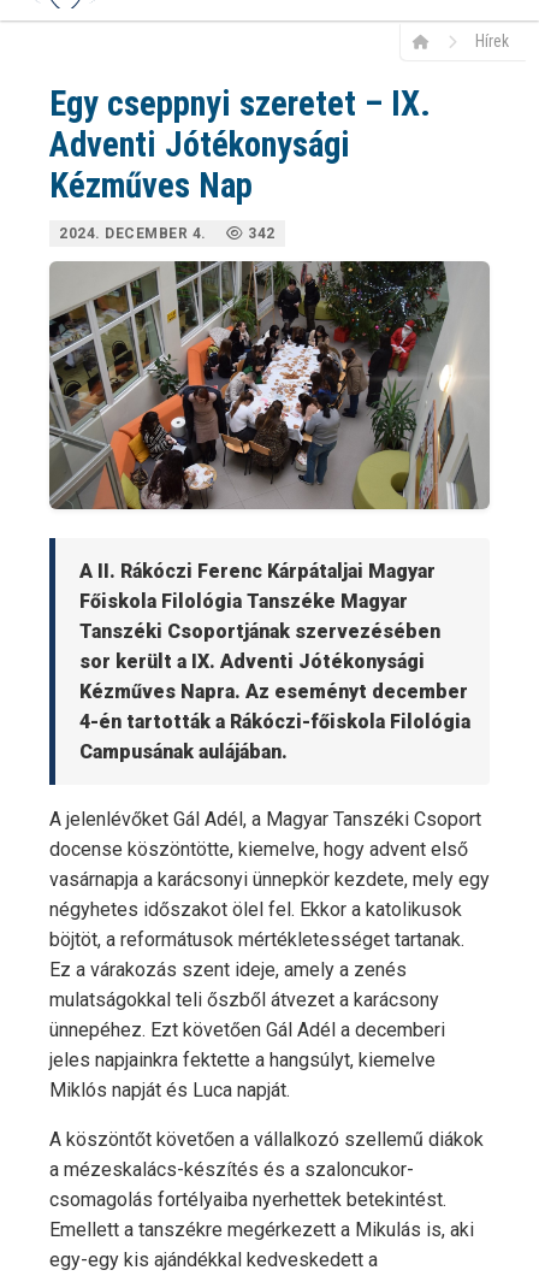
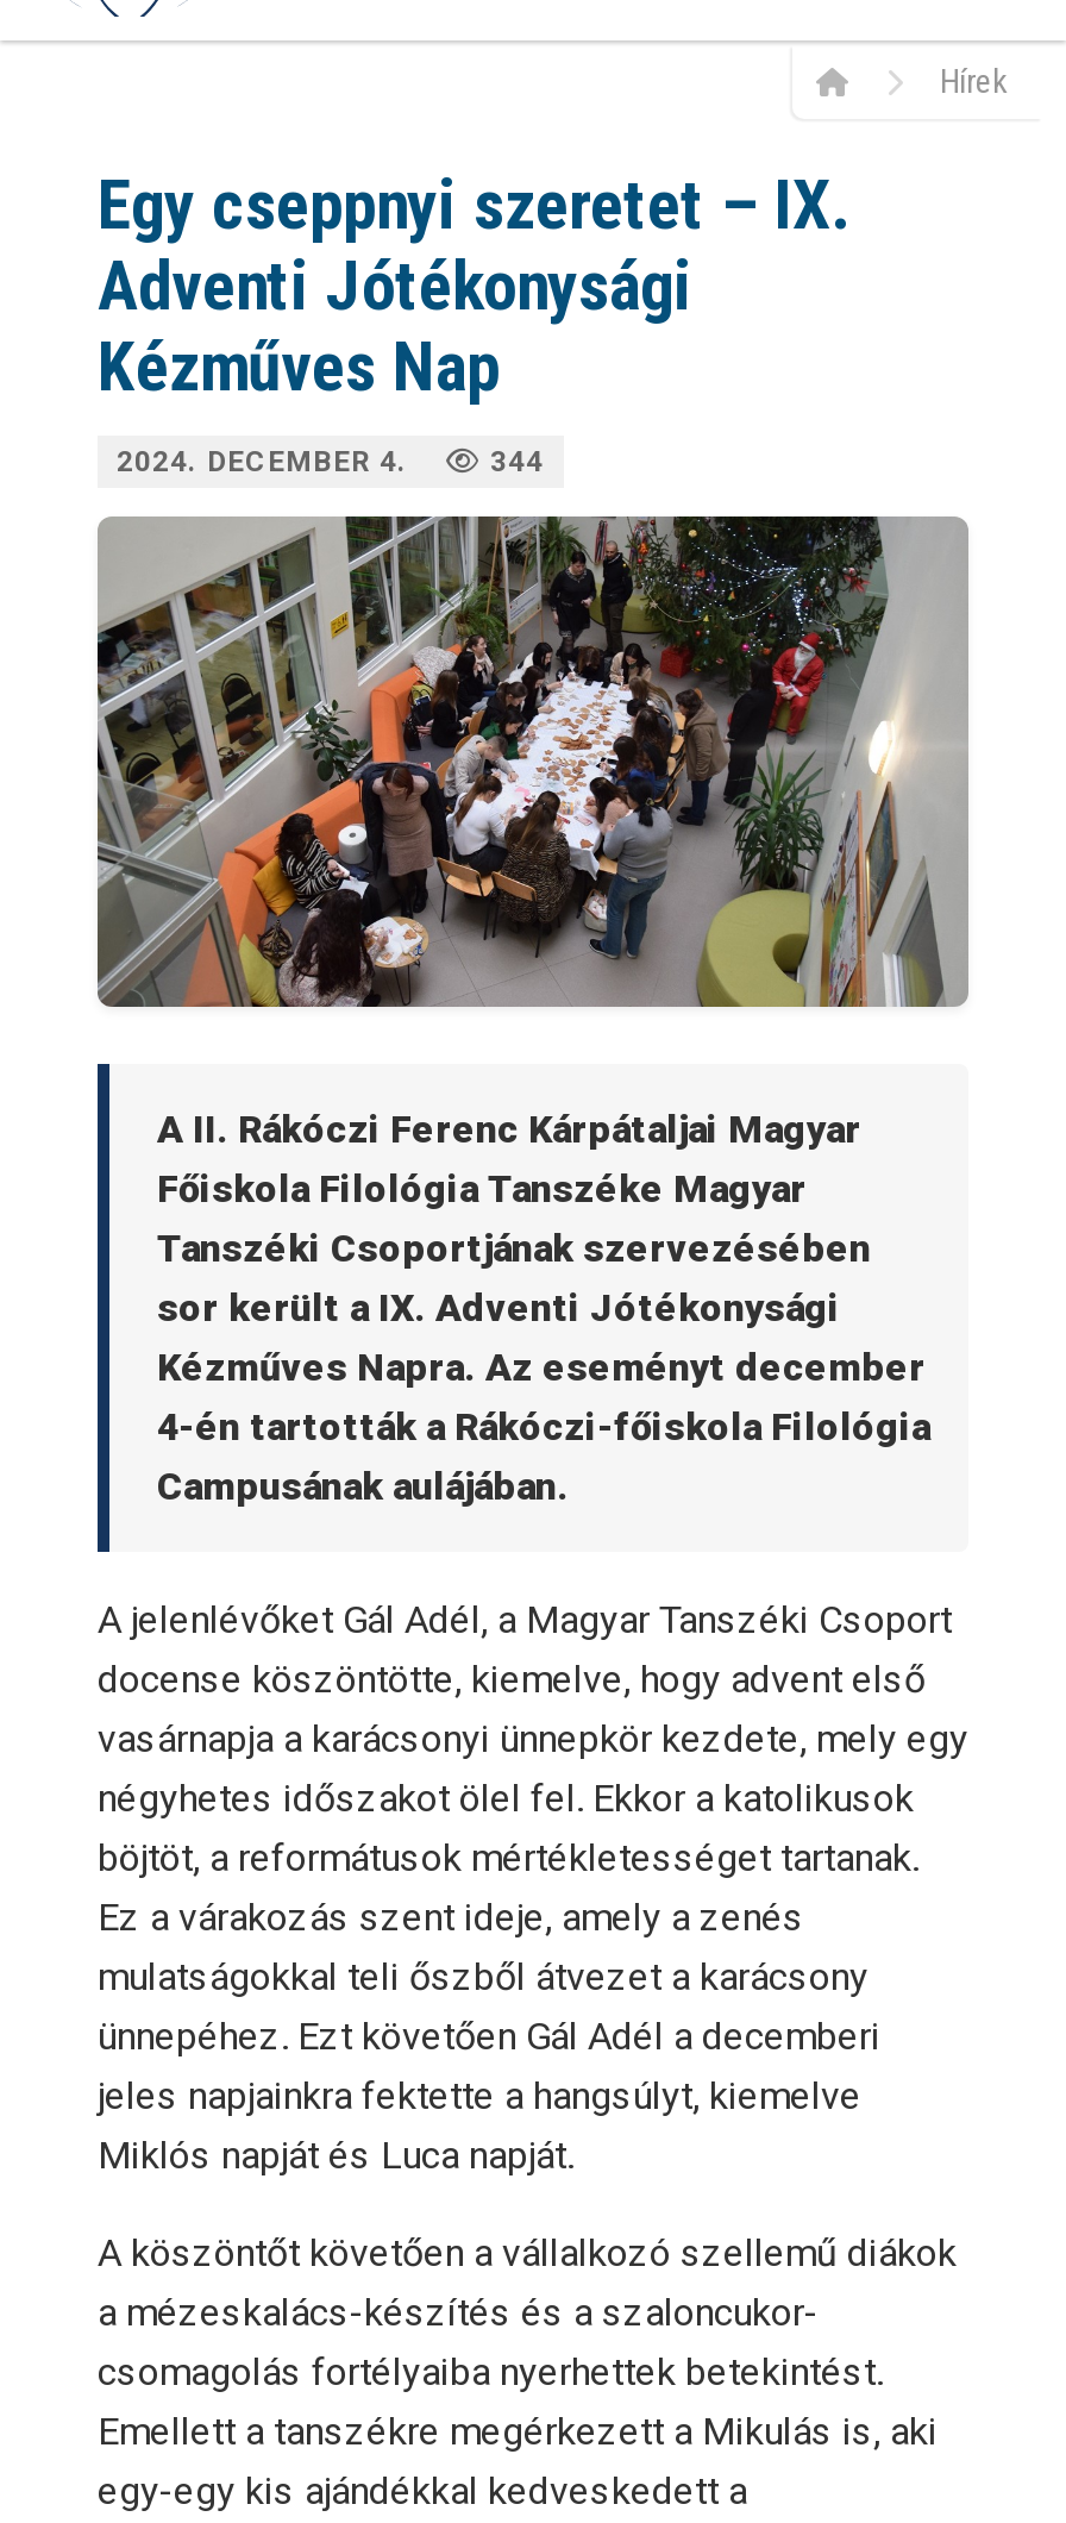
- 342
+ 344
